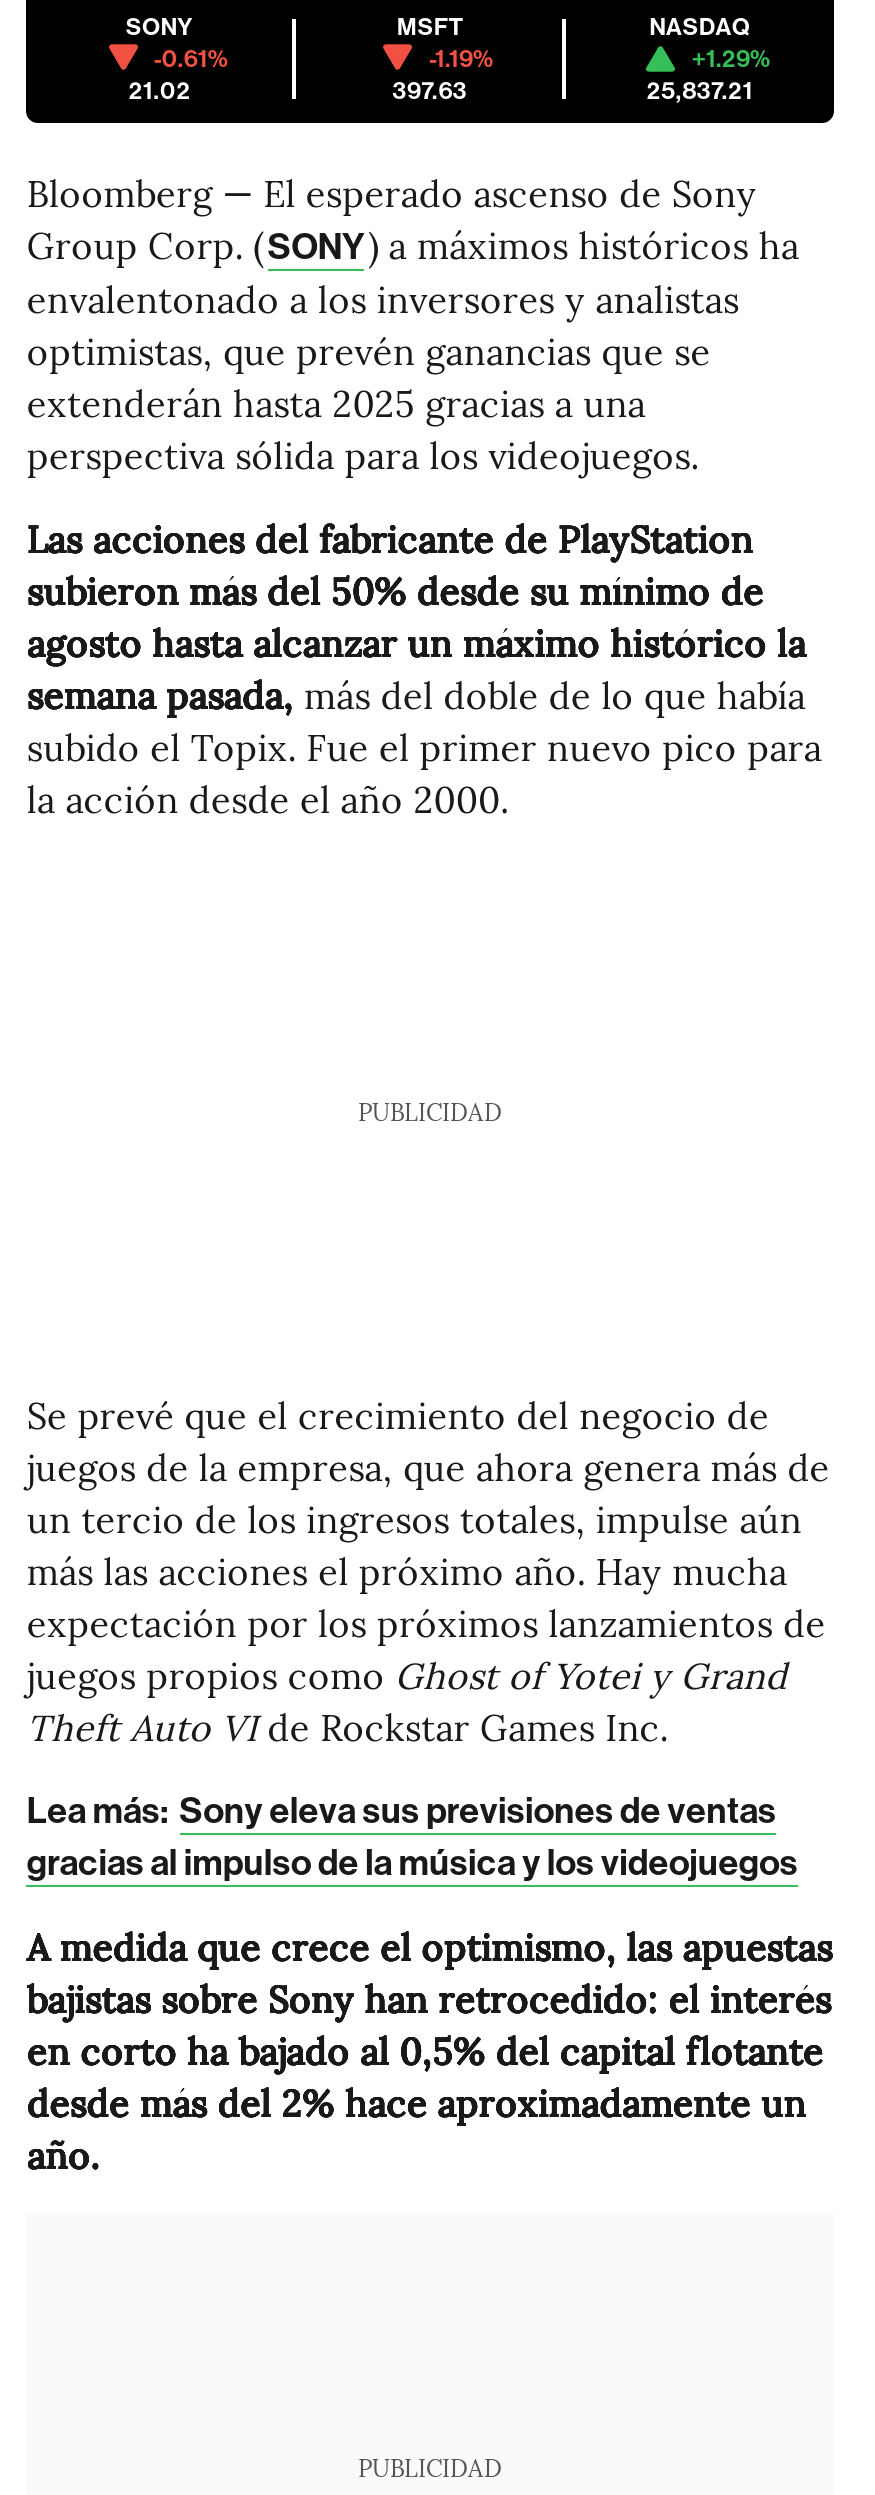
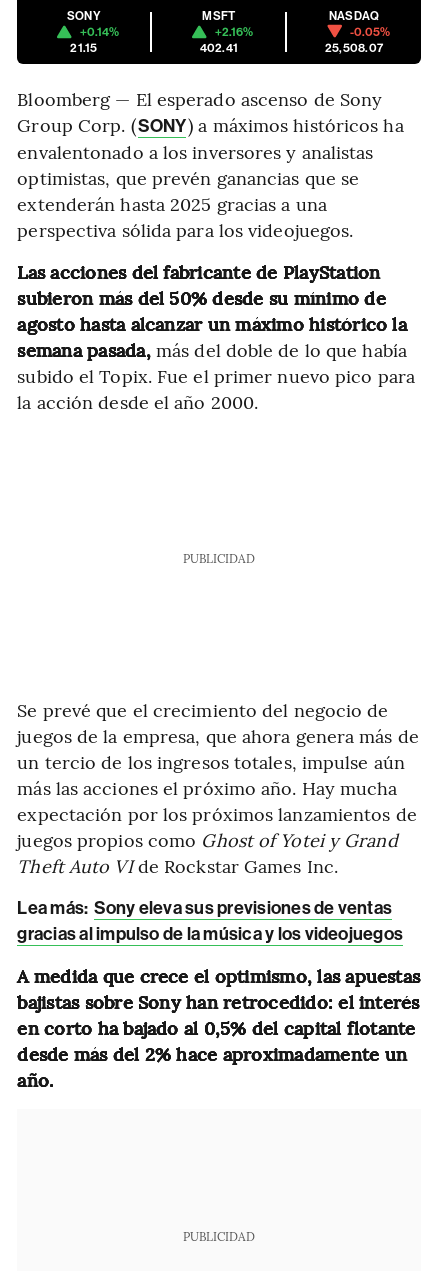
- -0.61%
+ +0.14%

- -1.19%
+ +2.16%

- +1.29%
+ -0.05%

- 21.02
+ 21.15

- 397.63
+ 402.41

- 25,837.21
+ 25,508.07
